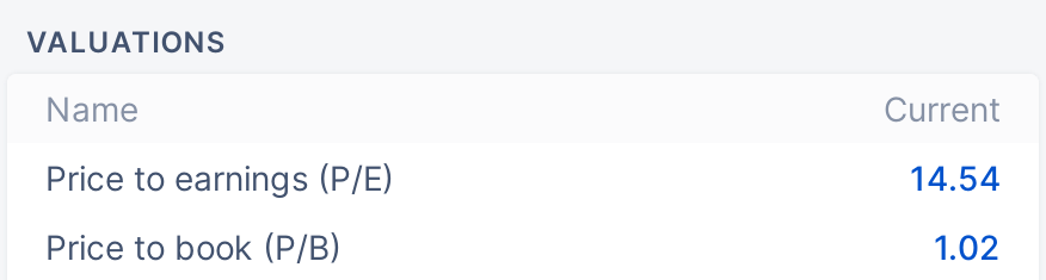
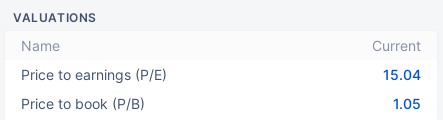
- 14.54
+ 15.04

- 1.02
+ 1.05
